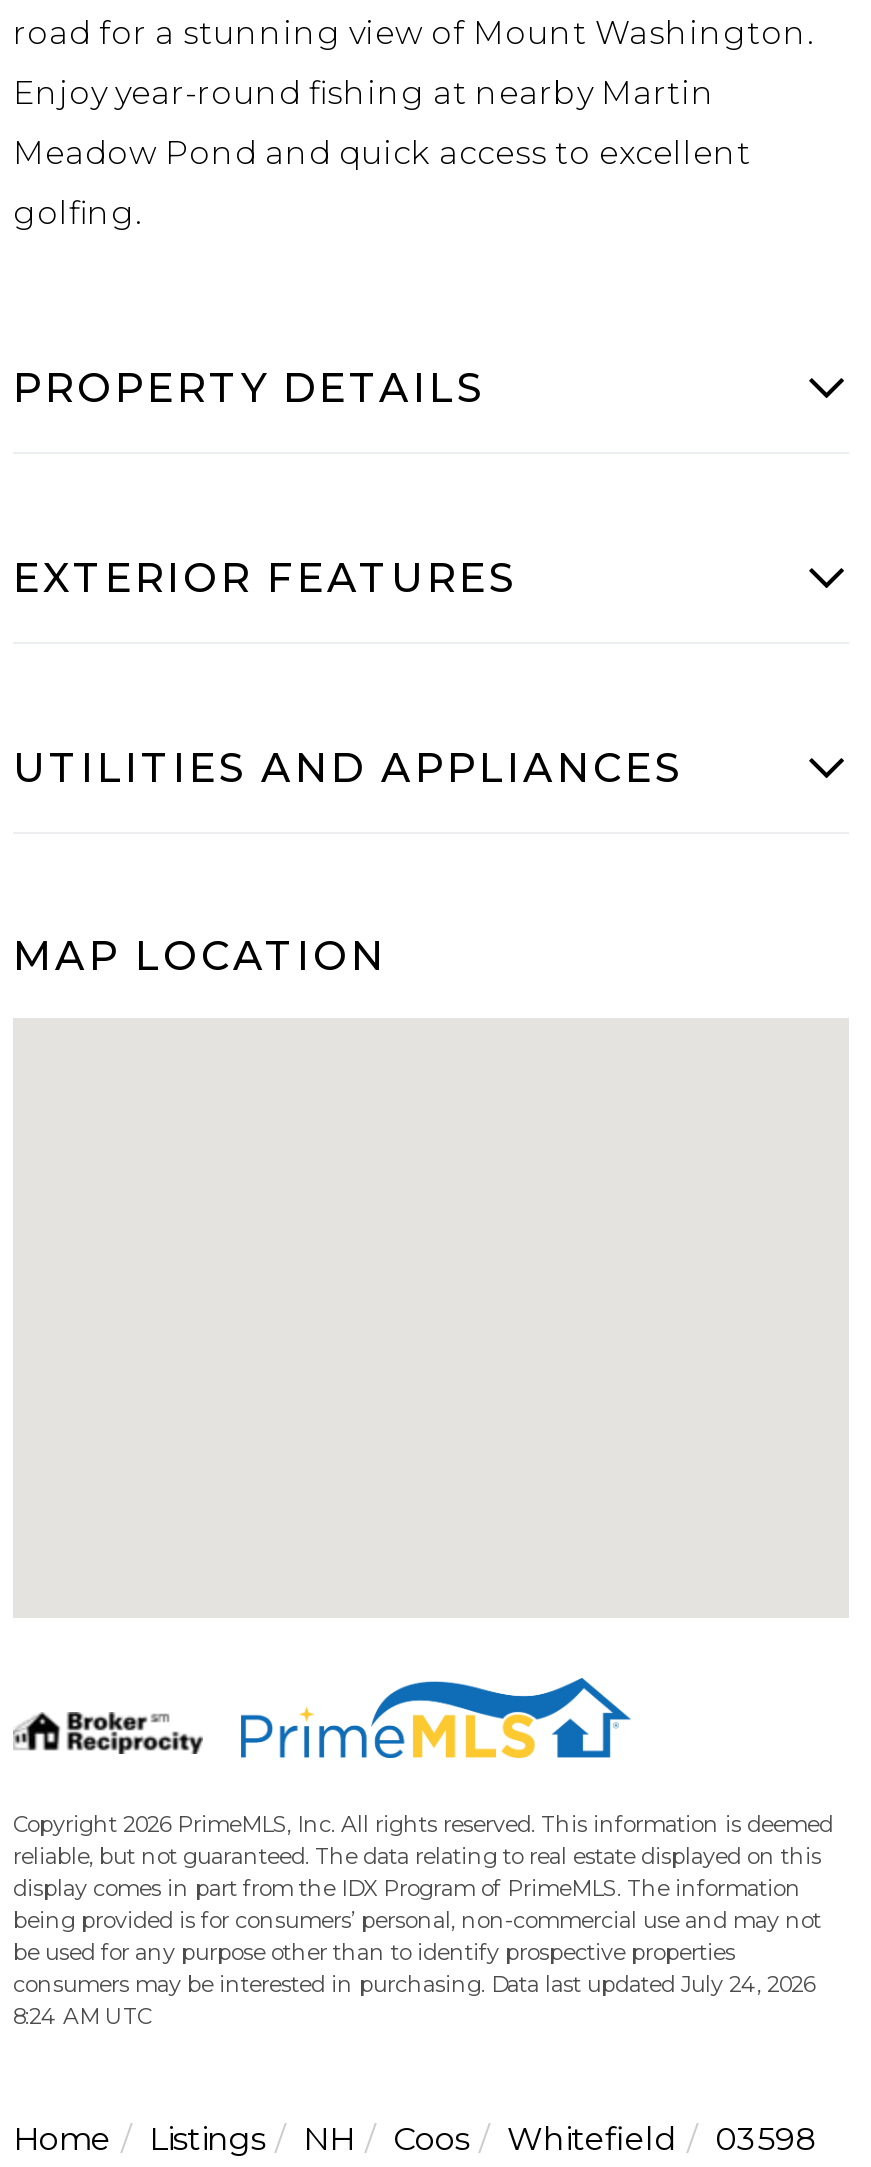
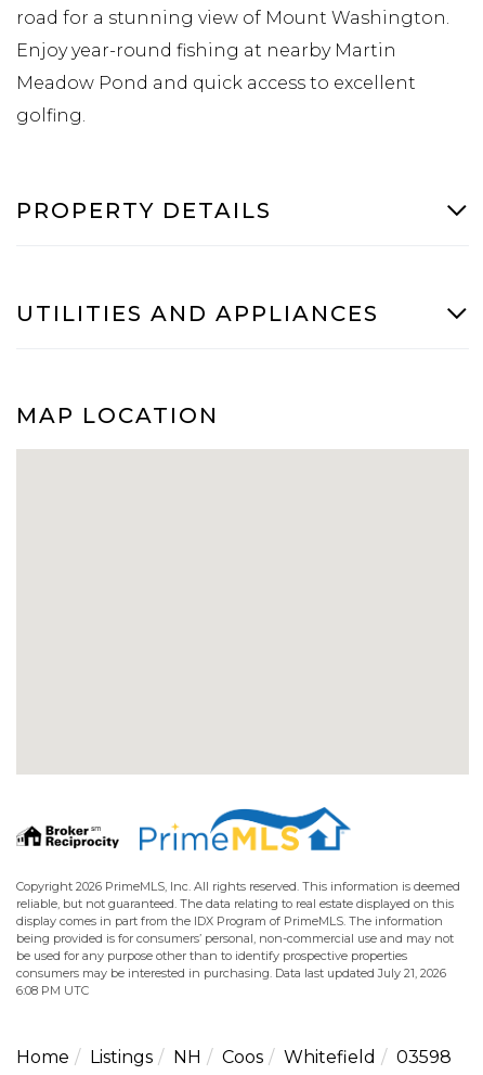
- EXTERIOR FEATURES

- consumers may be interested in purchasing. Data last updated July 24, 2026
+ consumers may be interested in purchasing. Data last updated July 21, 2026

- 8:24 AM UTC
+ 6:08 PM UTC
